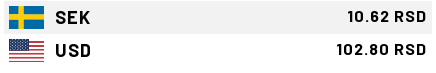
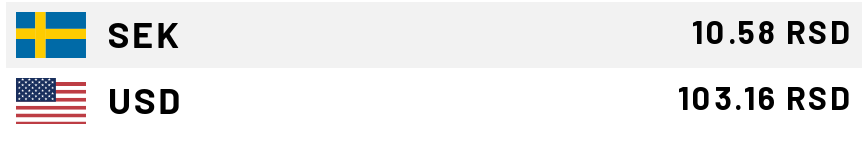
- 10.62 RSD
+ 10.58 RSD

- 102.80 RSD
+ 103.16 RSD
